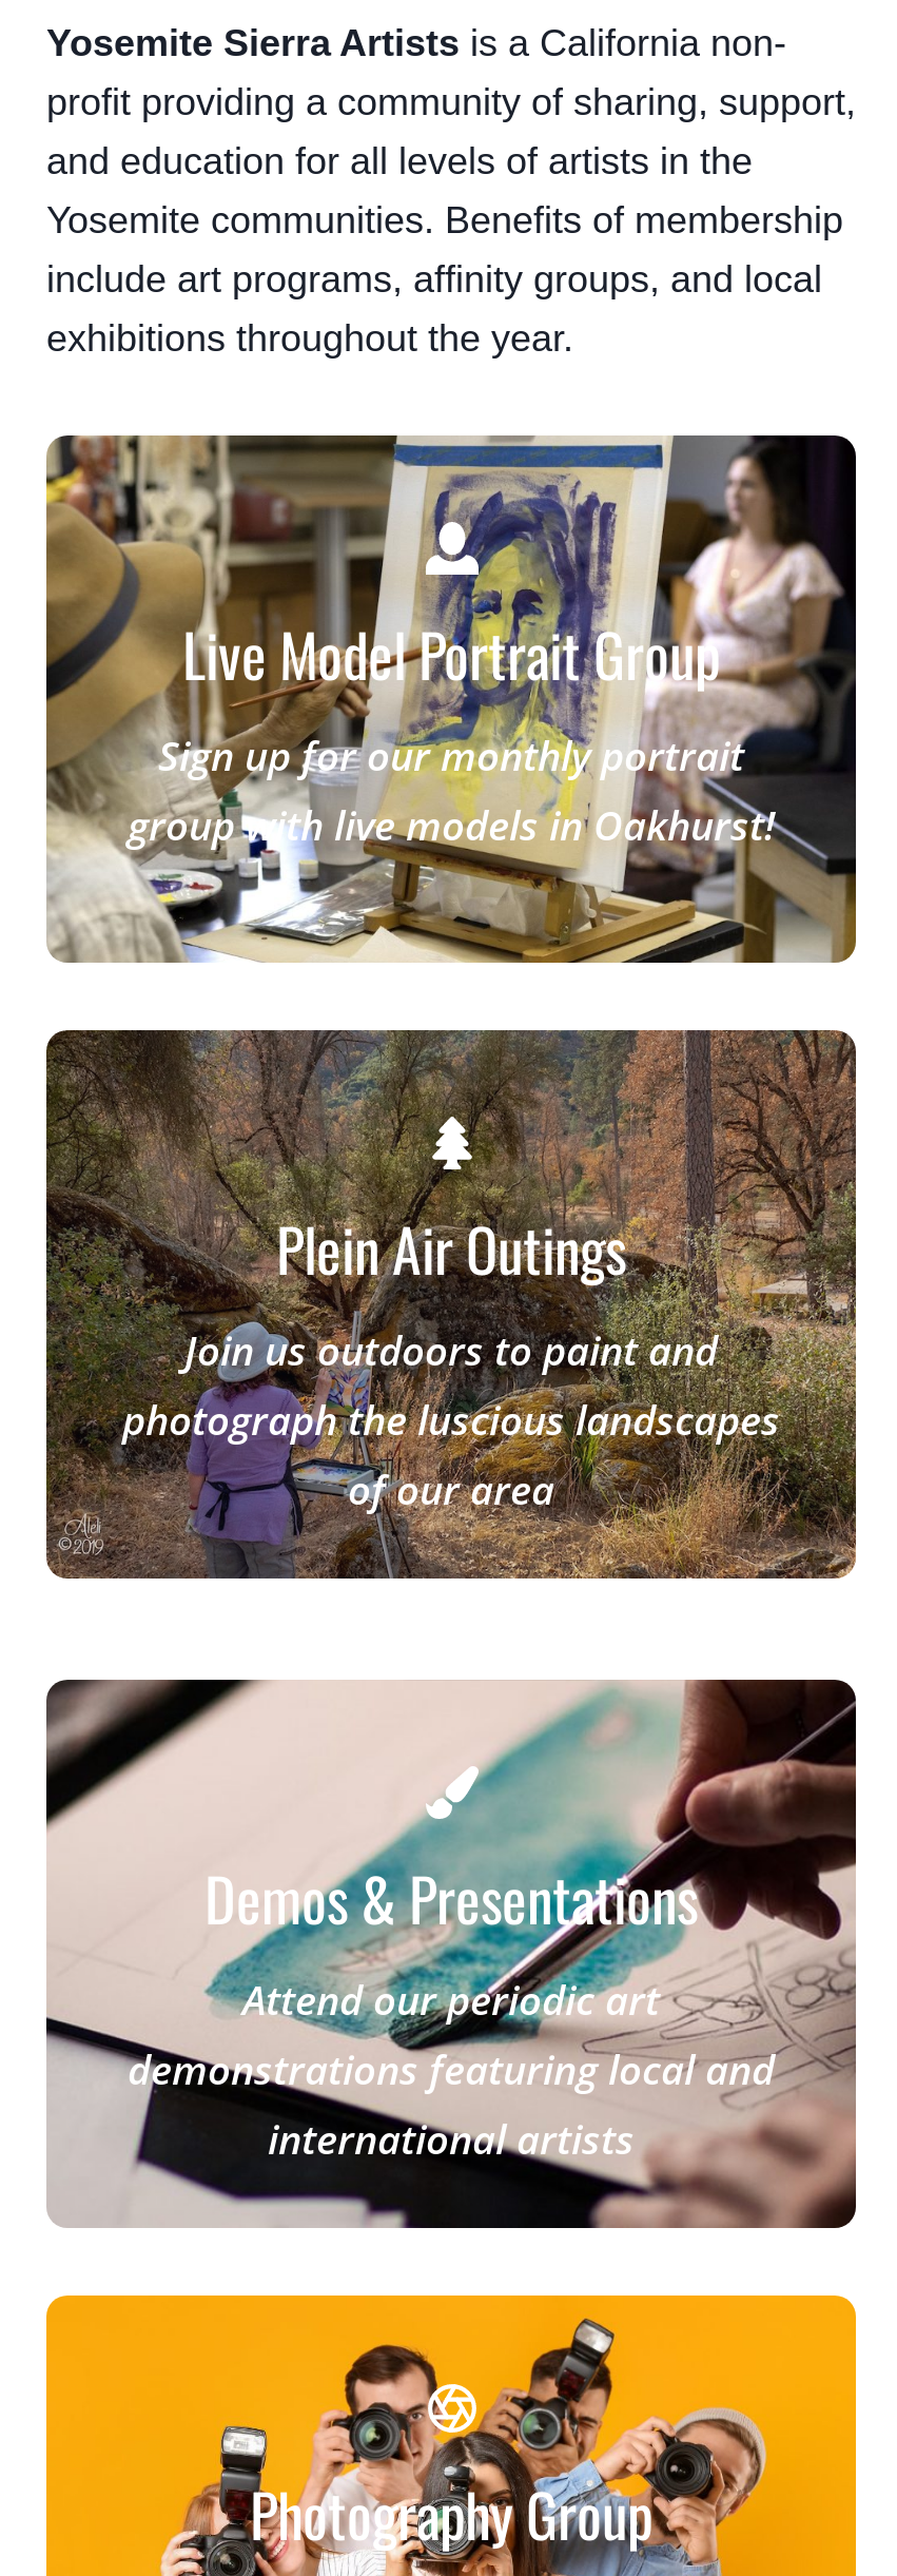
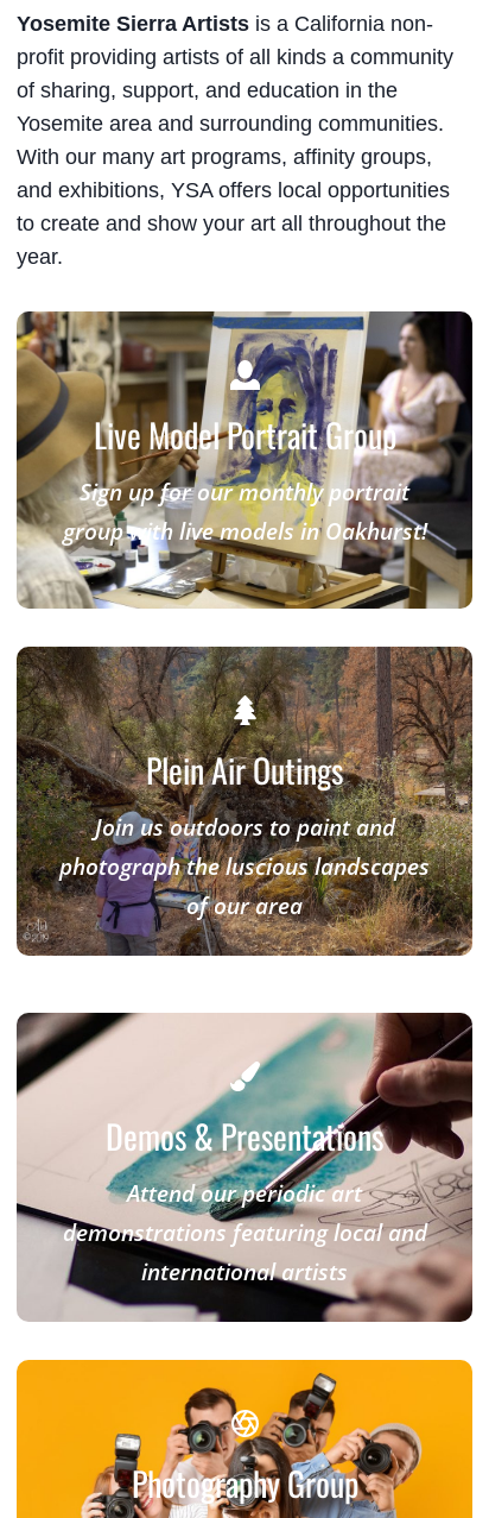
- profit providing a community of sharing, support,
- and education for all levels of artists in the
- Yosemite communities. Benefits of membership
- include art programs, affinity groups, and local
- exhibitions throughout the year.
+ profit providing artists of all kinds a community
+ of sharing, support, and education in the
+ Yosemite area and surrounding communities.
+ With our many art programs, affinity groups,
+ and exhibitions, YSA offers local opportunities
+ to create and show your art all throughout the
+ year.
